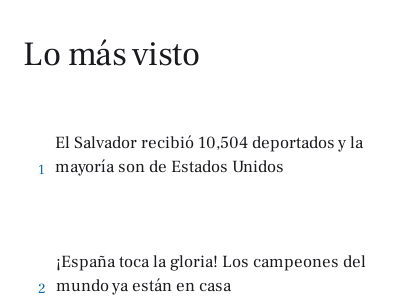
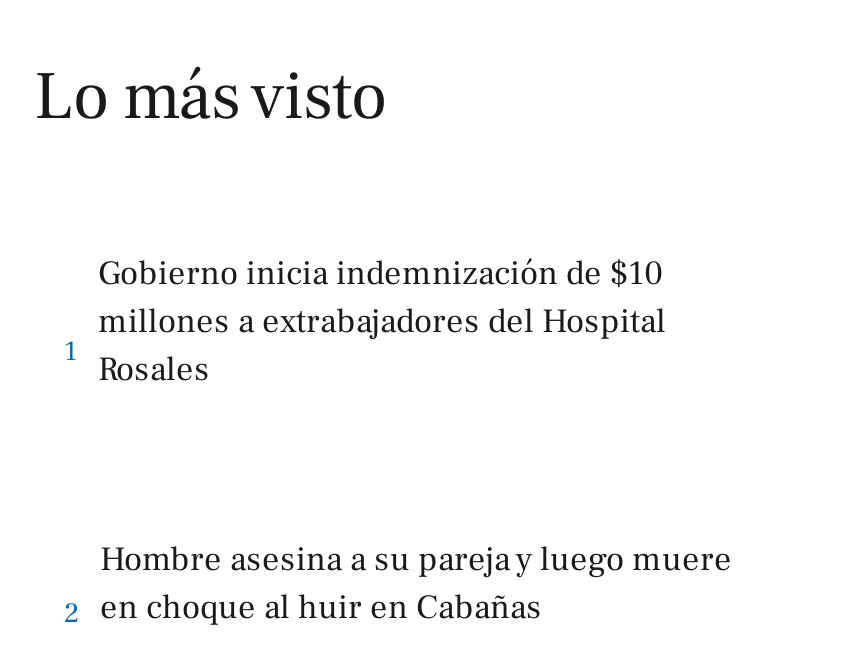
- El Salvador recibió 10,504 deportados y la
- mayoría son de Estados Unidos
+ Gobierno inicia indemnización de $10
+ millones a extrabajadores del Hospital
+ Rosales

- ¡España toca la gloria! Los campeones del
- mundo ya están en casa
+ Hombre asesina a su pareja y luego muere
+ en choque al huir en Cabañas
